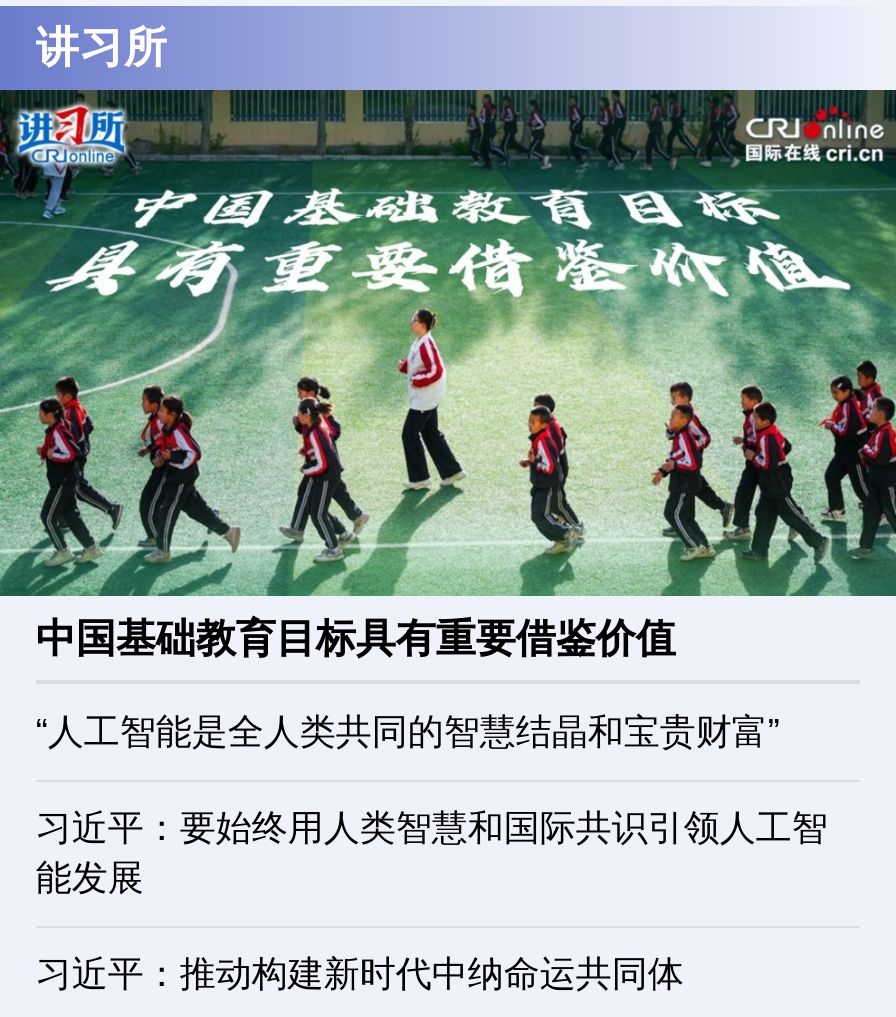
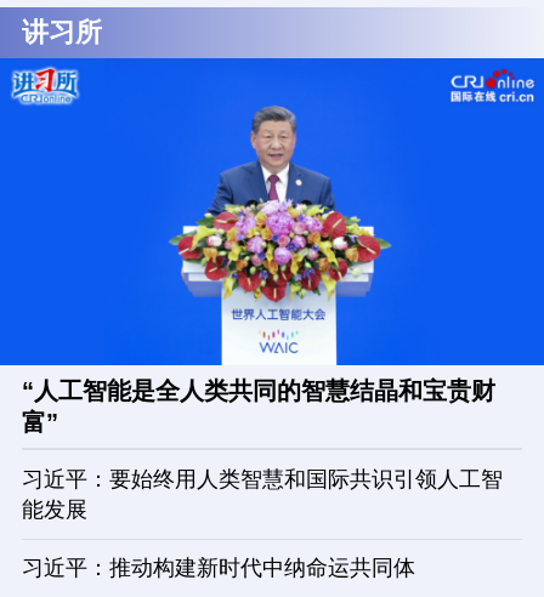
- [image]
- 中国基础教育目标具有重要借鉴价值
- “人工智能是全人类共同的智慧结晶和宝贵财富”
+ [image]
+ “人工智能是全人类共同的智慧结晶和宝贵财
+ 富”
